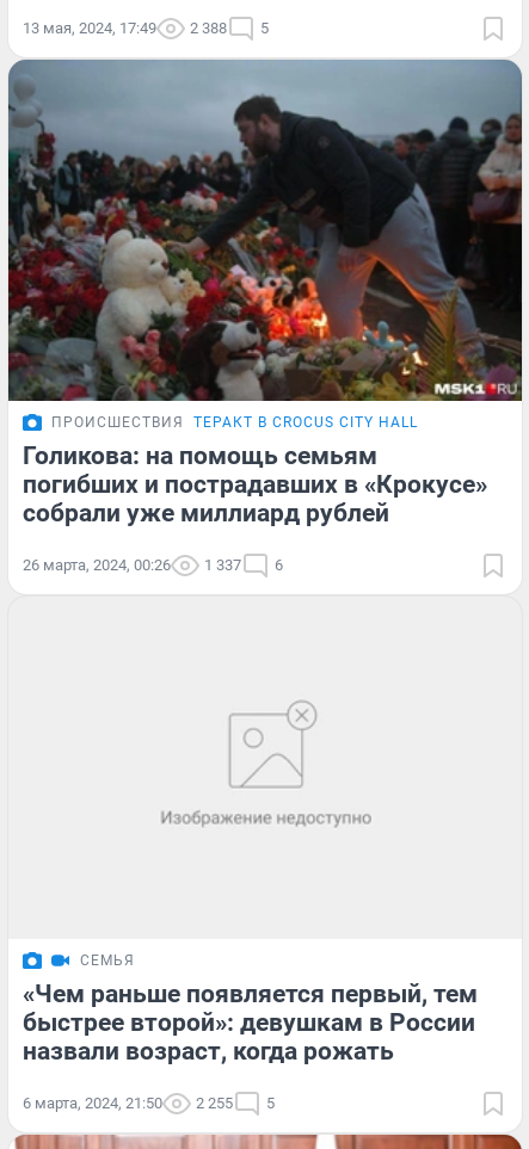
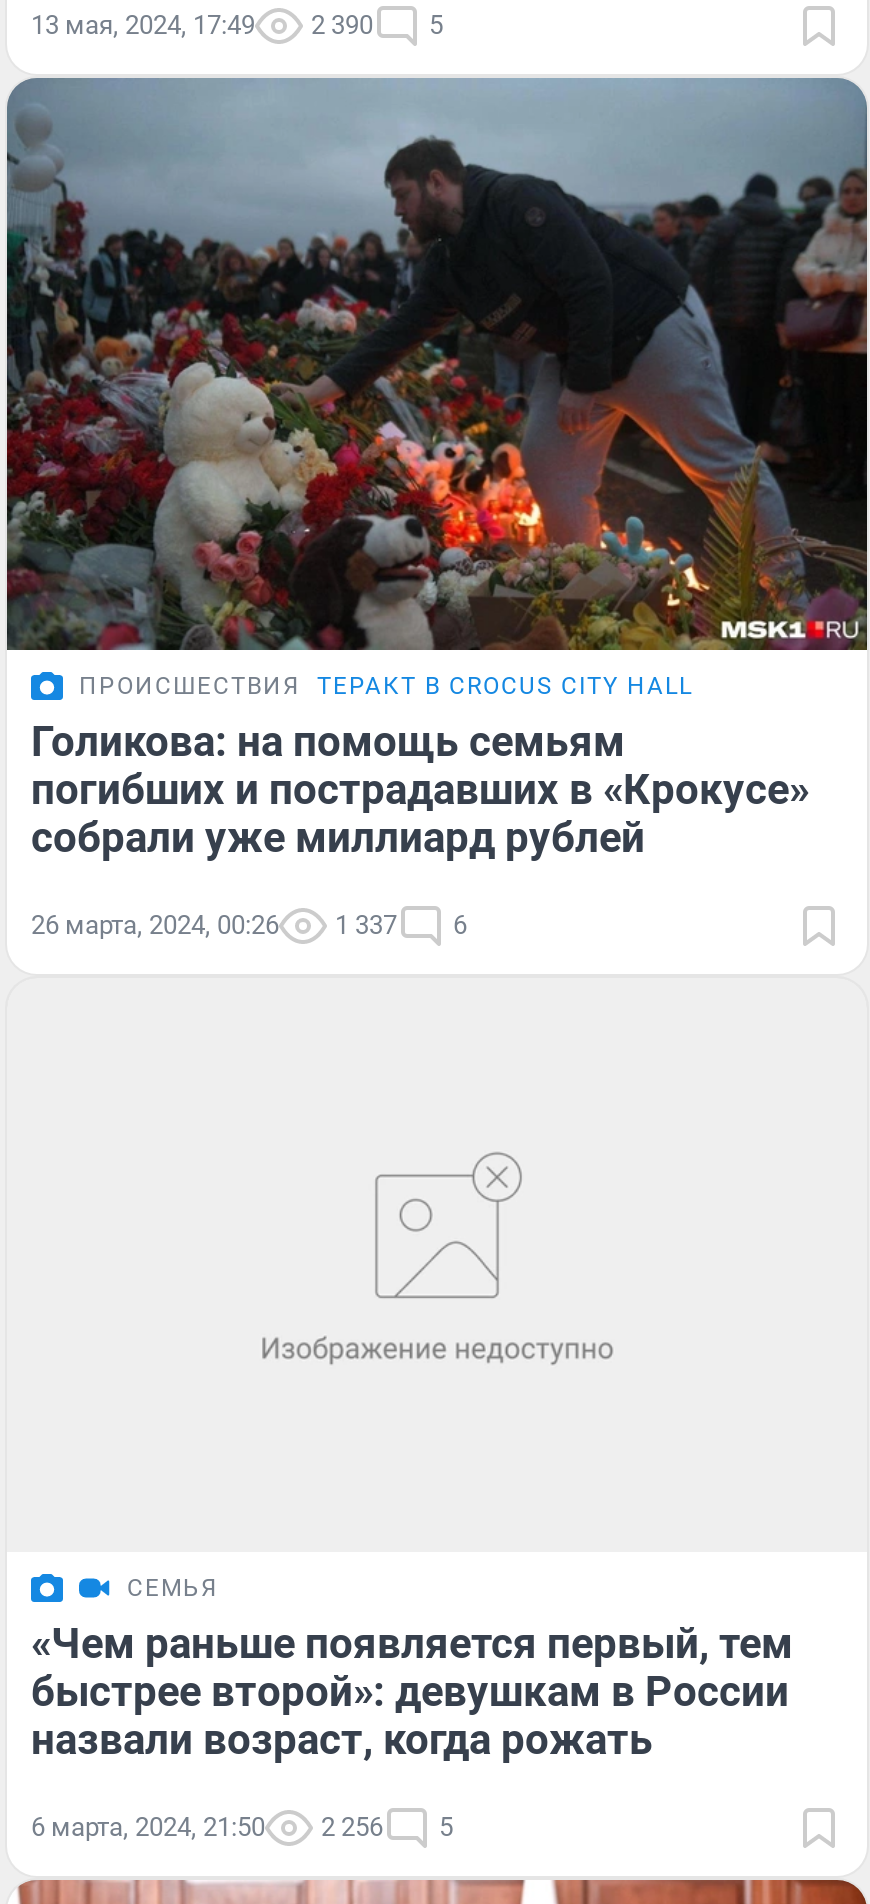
- 13 мая, 2024, 17:49 2 388 5
+ 13 мая, 2024, 17:49 2 390 5

- 6 марта, 2024, 21:50 2 255 5
+ 6 марта, 2024, 21:50 2 256 5
